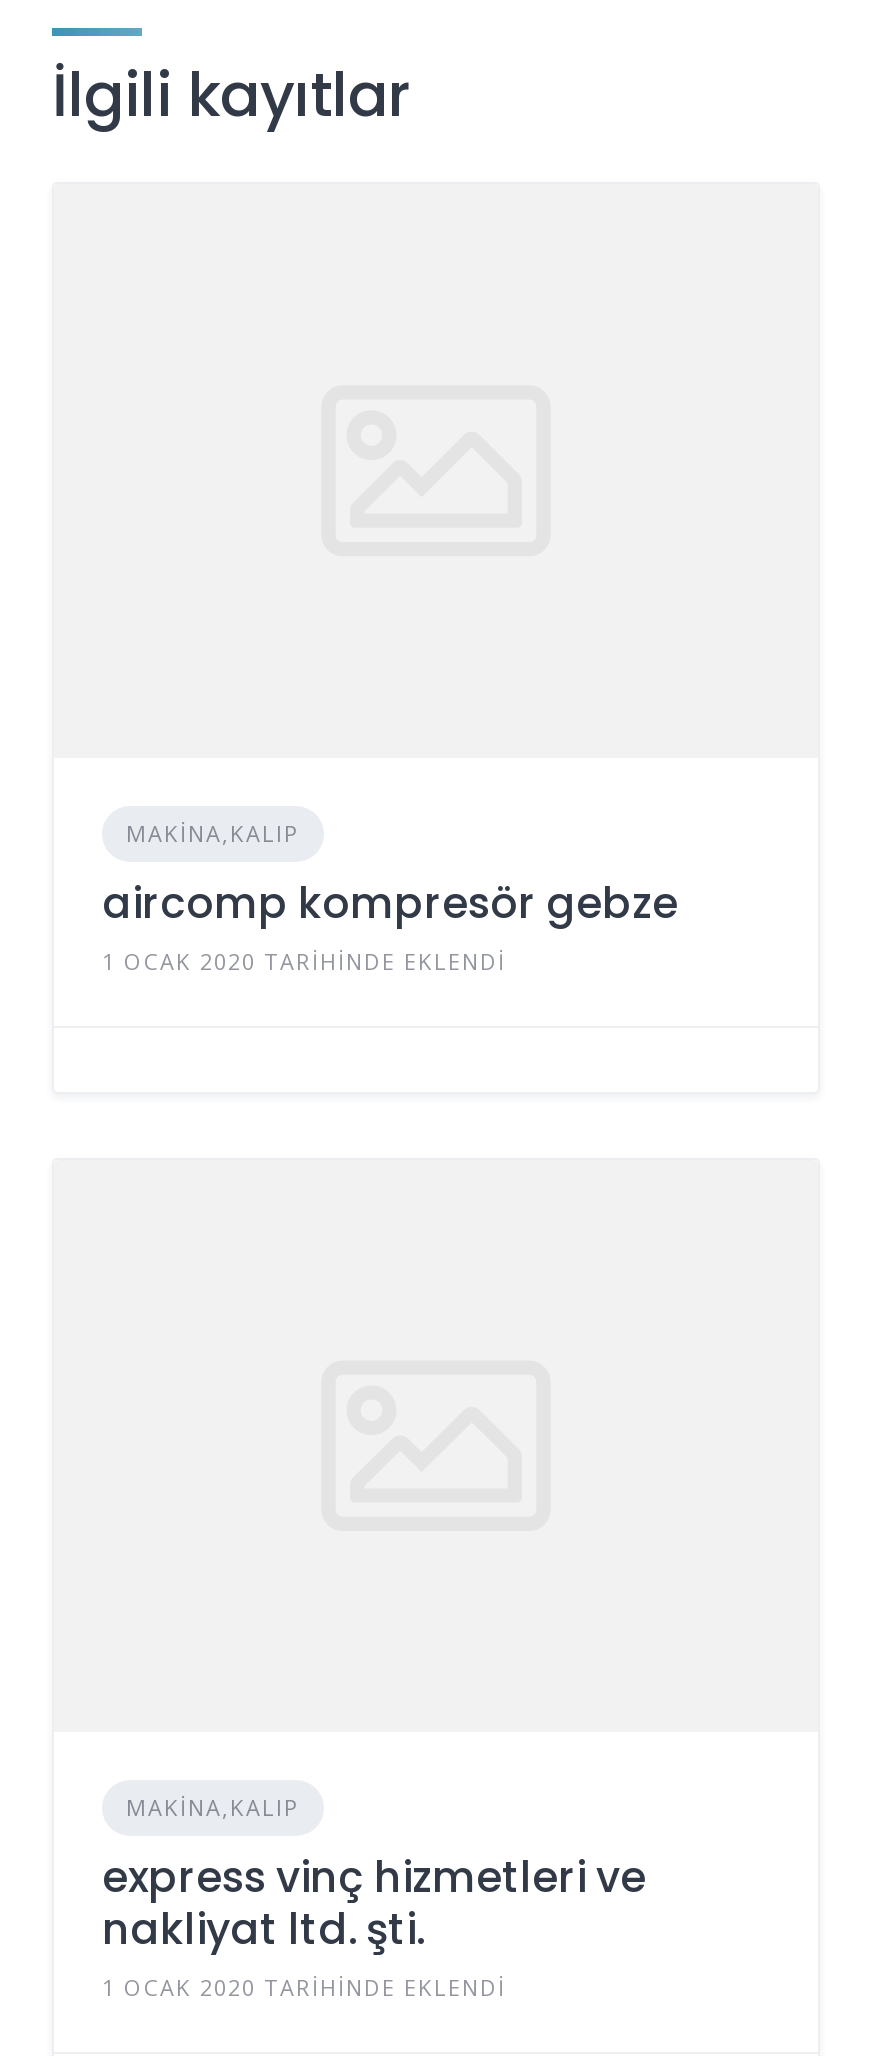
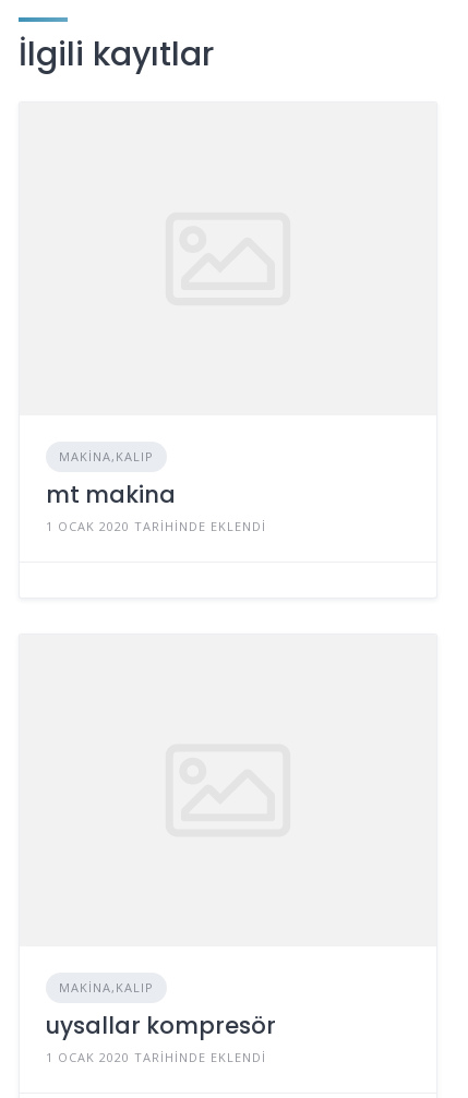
- aircomp kompresör gebze
+ mt makina

- express vinç hizmetleri ve
- nakliyat ltd. şti.
+ uysallar kompresör
